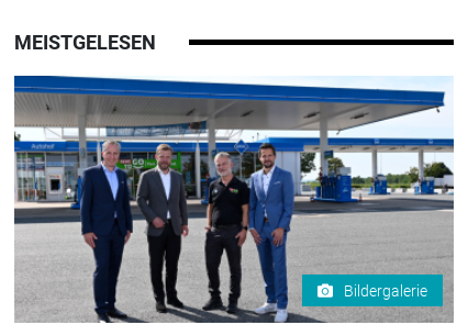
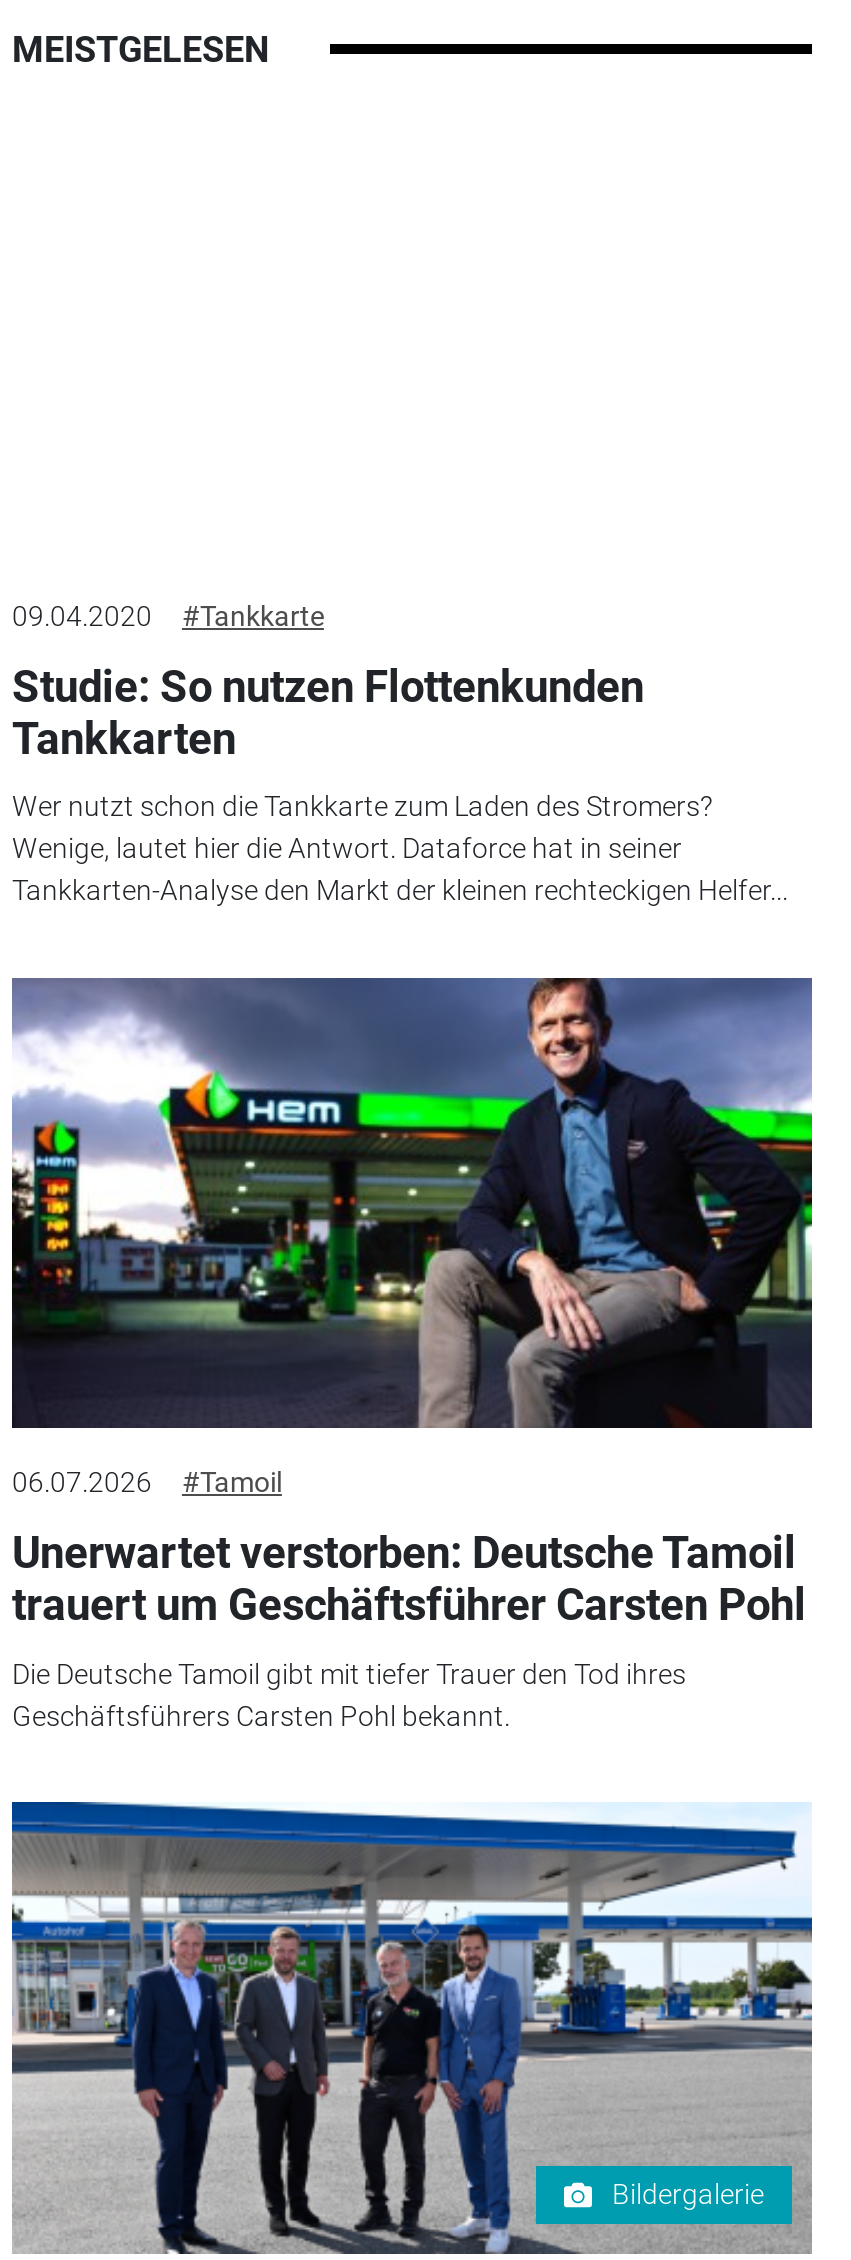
+ [image]
+ 06.07.2026
+ #Tamoil
+ Unerwartet verstorben: Deutsche Tamoil
+ trauert um Geschäftsführer Carsten Pohl
+ Die Deutsche Tamoil gibt mit tiefer Trauer den Tod ihres
+ Geschäftsführers Carsten Pohl bekannt.

+ 09.04.2020
+ #Tankkarte
+ Studie: So nutzen Flottenkunden
+ Tankkarten
+ Wer nutzt schon die Tankkarte zum Laden des Stromers?
+ Wenige, lautet hier die Antwort. Dataforce hat in seiner
+ Tankkarten-Analyse den Markt der kleinen rechteckigen Helfer...
